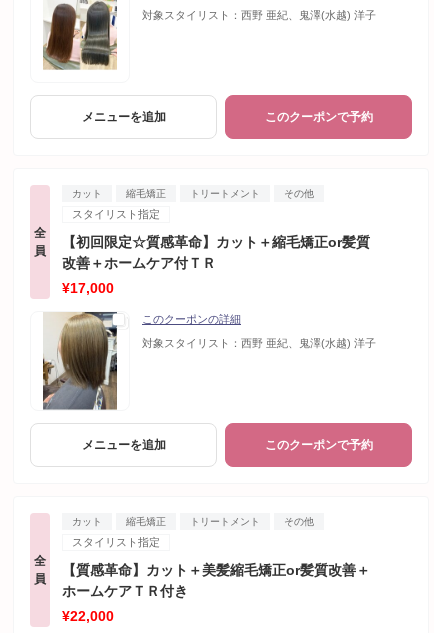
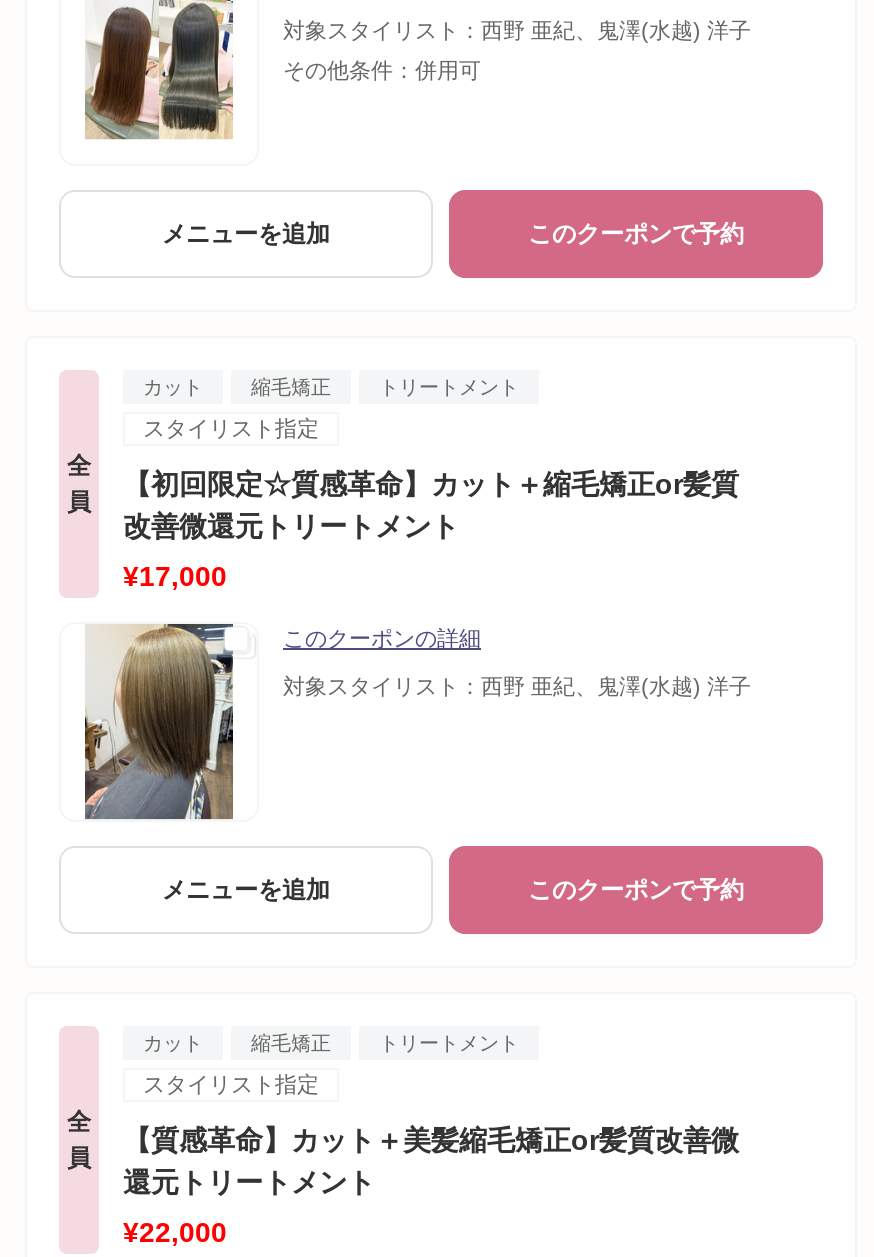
+ その他条件：併用可

- その他

- 改善＋ホームケア付ＴＲ
+ 改善微還元トリートメント

- その他

- 【質感革命】カット＋美髪縮毛矯正or髪質改善＋
- ホームケアＴＲ付き
+ 【質感革命】カット＋美髪縮毛矯正or髪質改善微
+ 還元トリートメント
